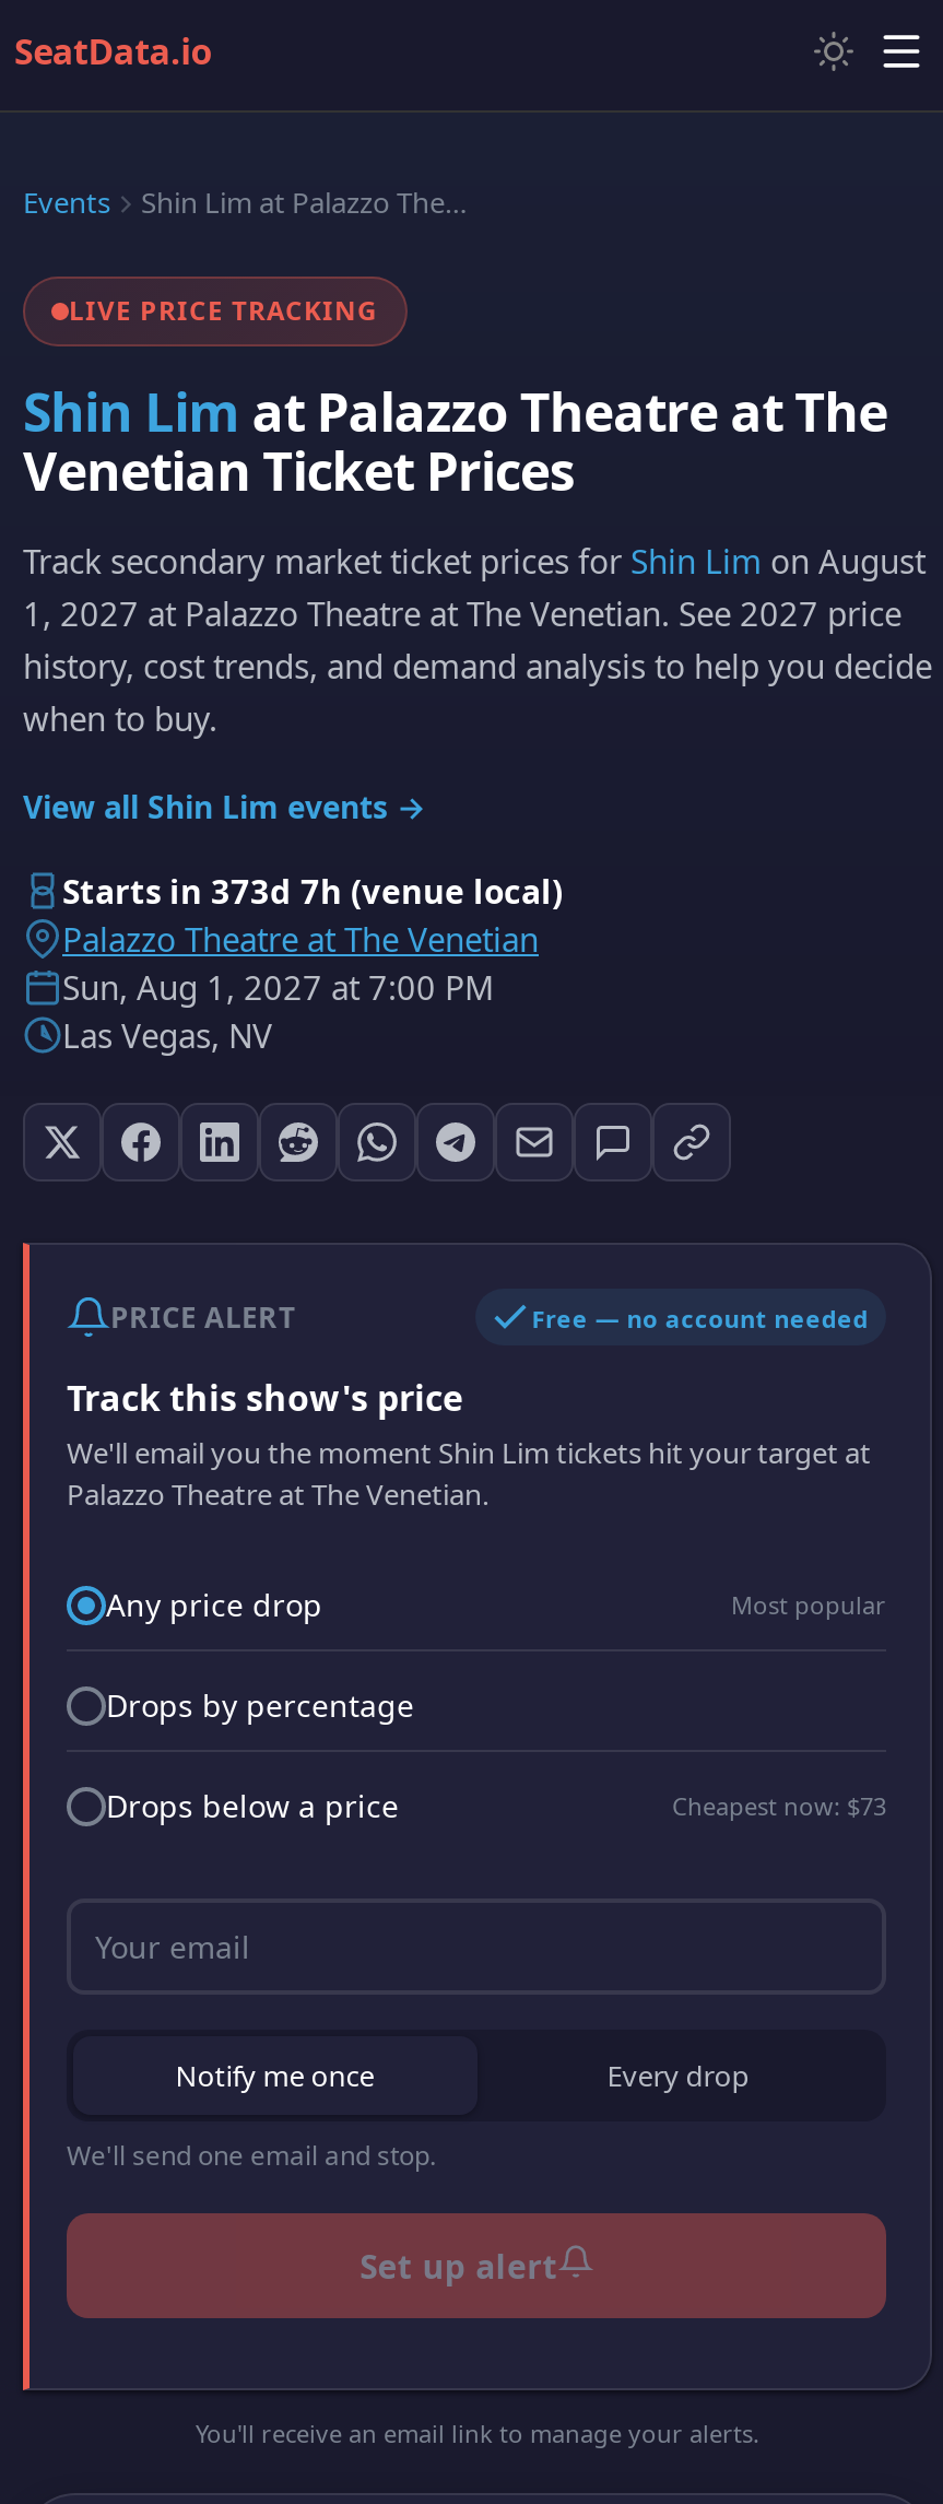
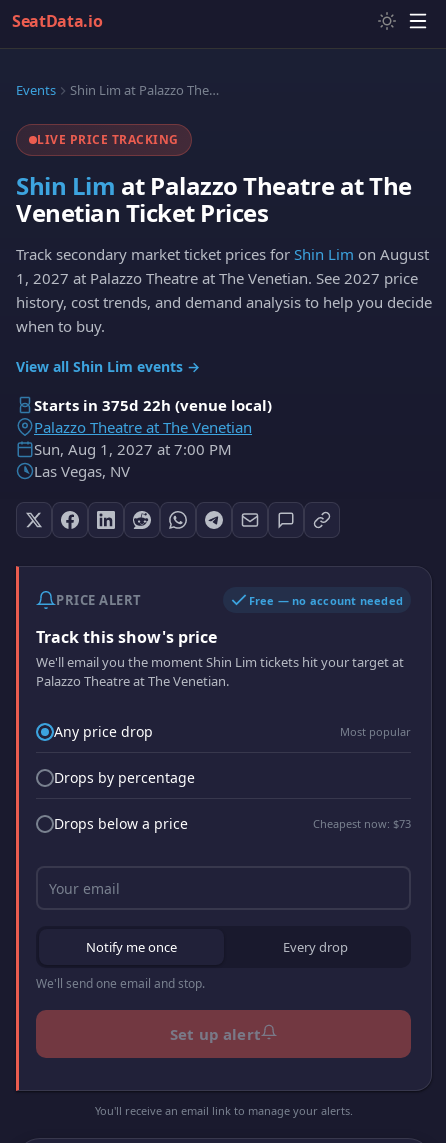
- Starts in 373d 7h (venue local)
+ Starts in 375d 22h (venue local)
